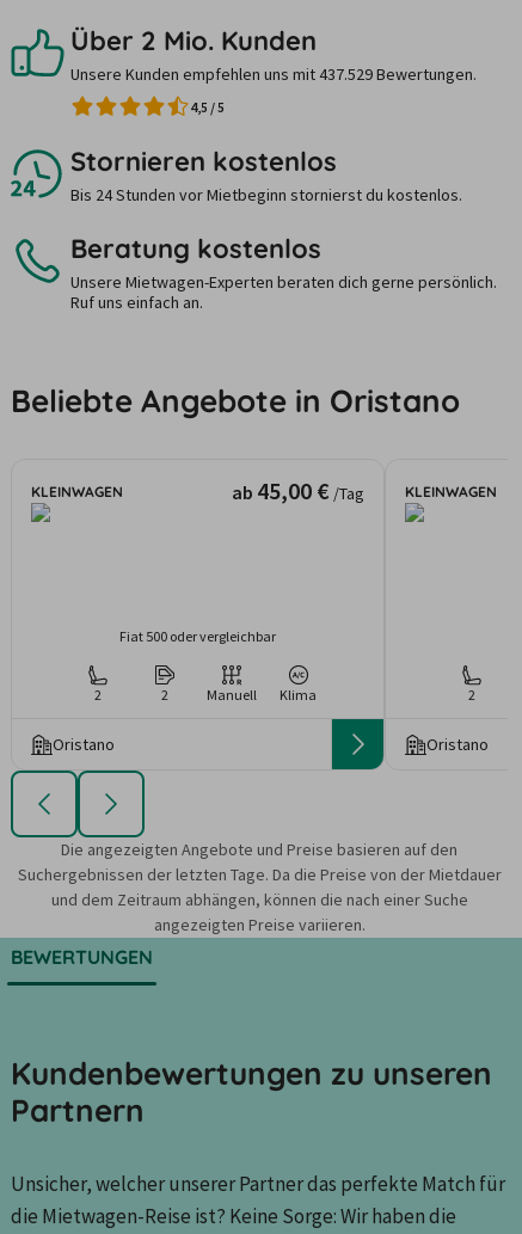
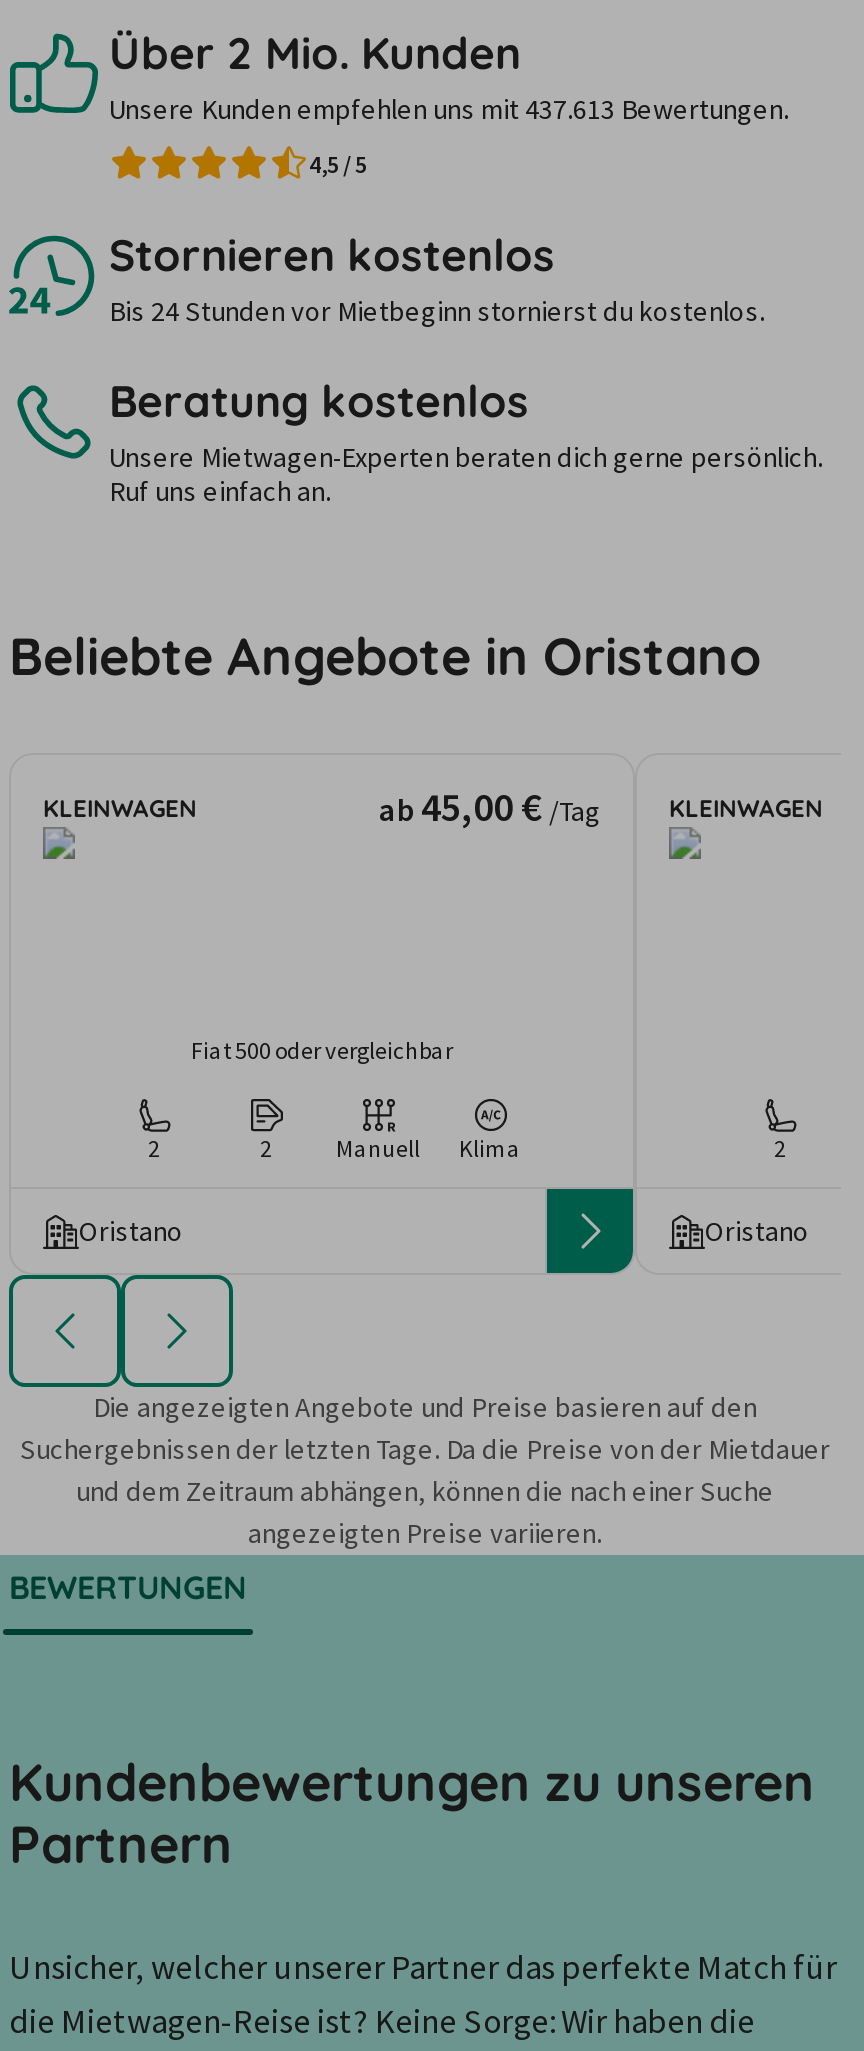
- Unsere Kunden empfehlen uns mit 437.529 Bewertungen.
+ Unsere Kunden empfehlen uns mit 437.613 Bewertungen.
